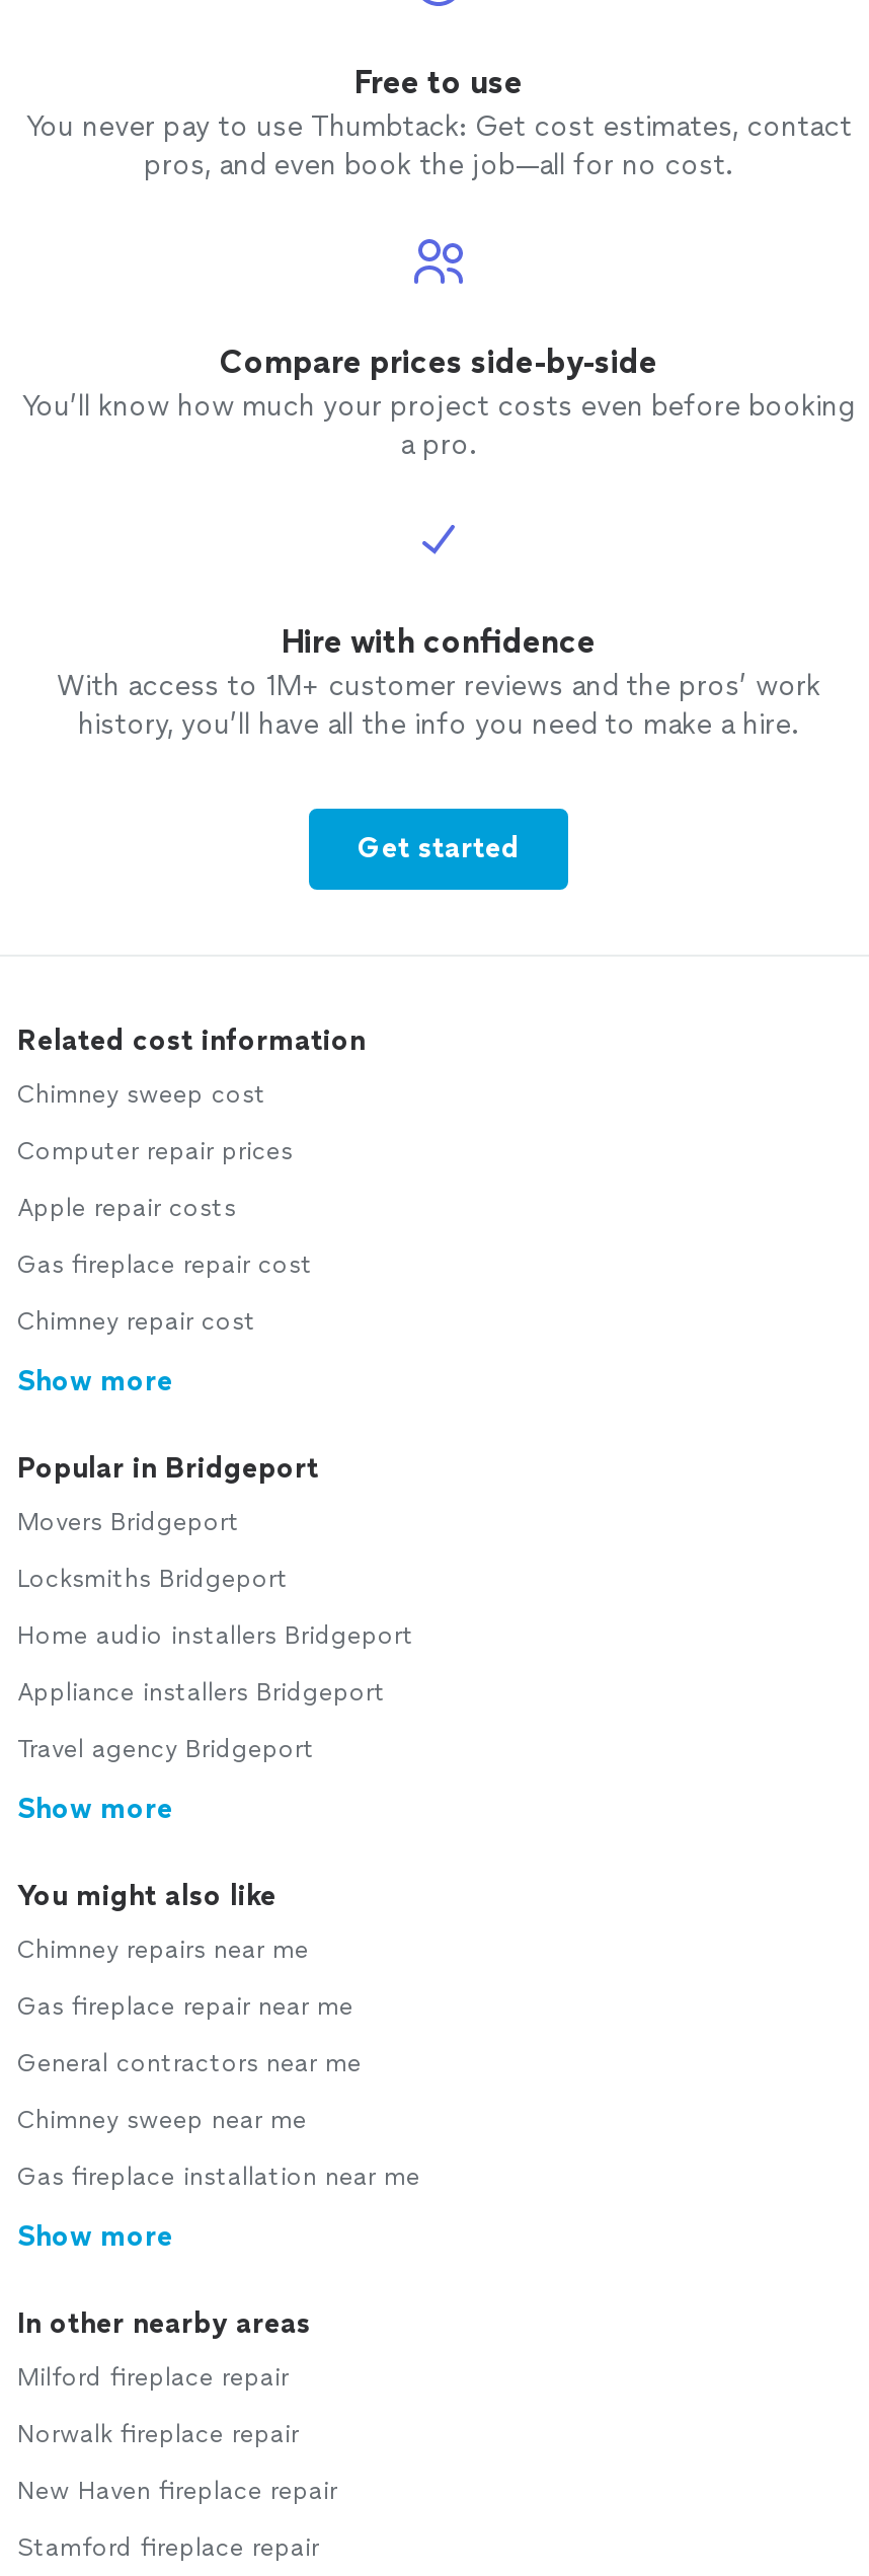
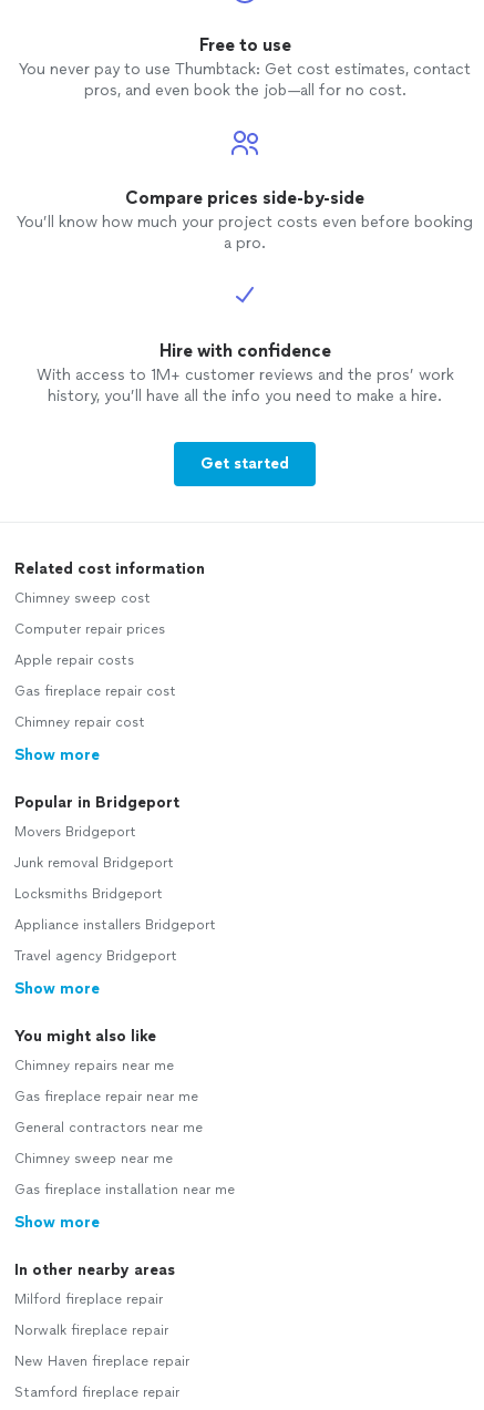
+ Junk removal Bridgeport

moved down: Locksmiths Bridgeport

- Home audio installers Bridgeport
